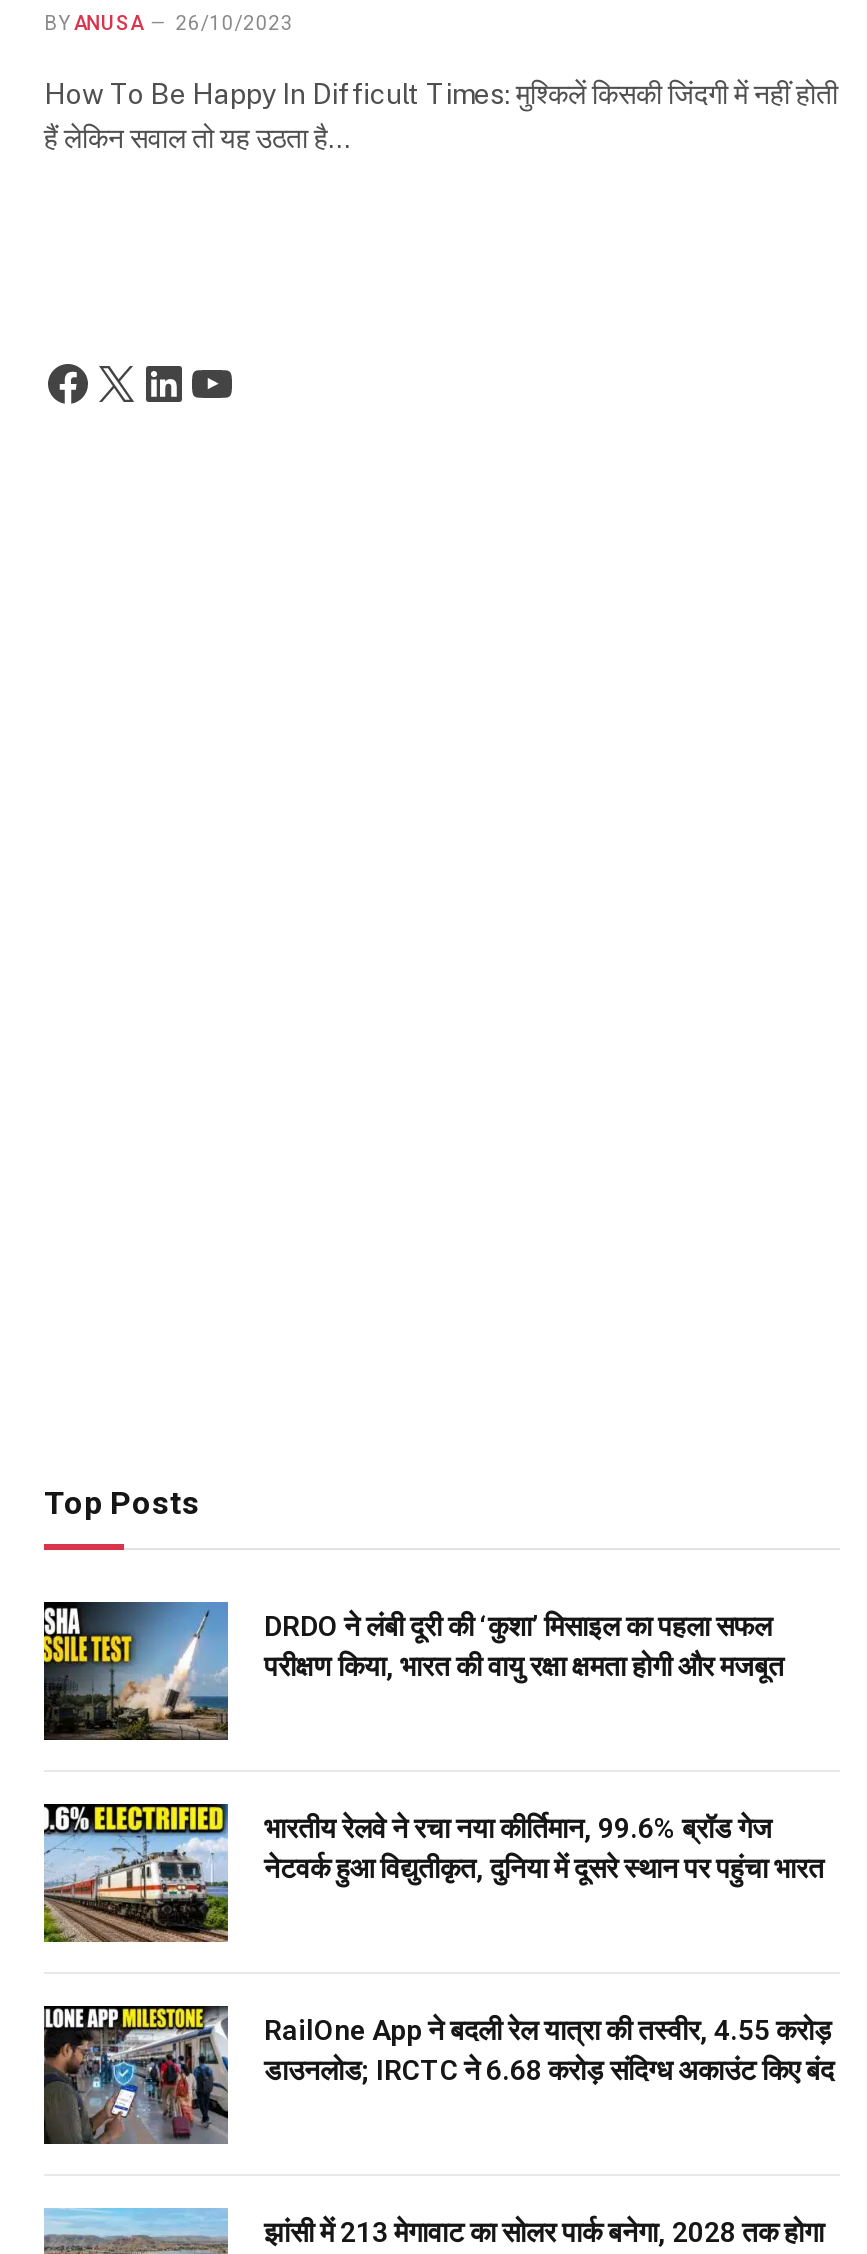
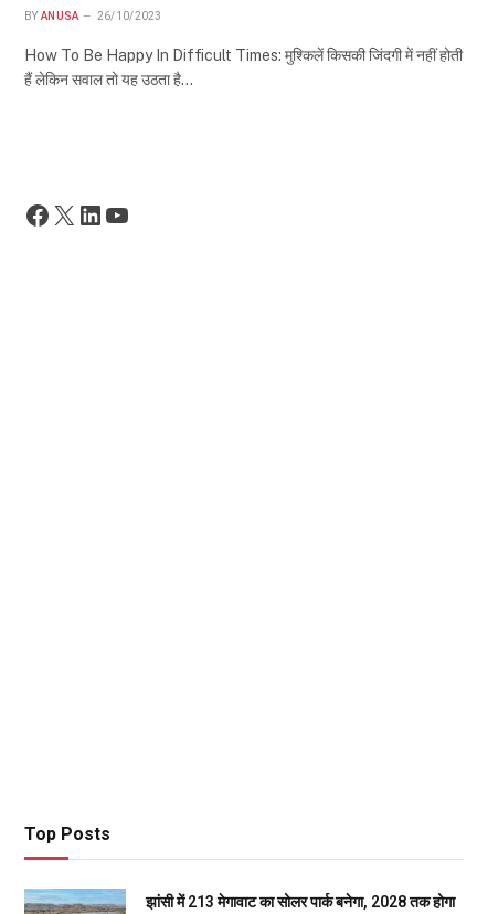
- [image]
- DRDO ने लंबी दूरी की ‘कुशा’ मिसाइल का पहला सफल
- परीक्षण किया, भारत की वायु रक्षा क्षमता होगी और मजबूत

- [image]
- भारतीय रेलवे ने रचा नया कीर्तिमान, 99.6% ब्रॉड गेज
- नेटवर्क हुआ विद्युतीकृत, दुनिया में दूसरे स्थान पर पहुंचा भारत

- [image]
- RailOne App ने बदली रेल यात्रा की तस्वीर, 4.55 करोड़
- डाउनलोड; IRCTC ने 6.68 करोड़ संदिग्ध अकाउंट किए बंद
